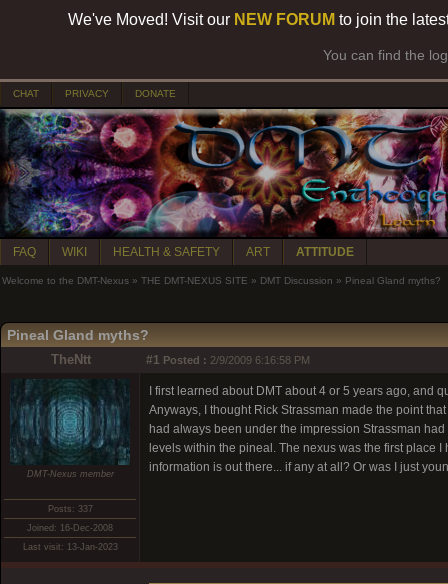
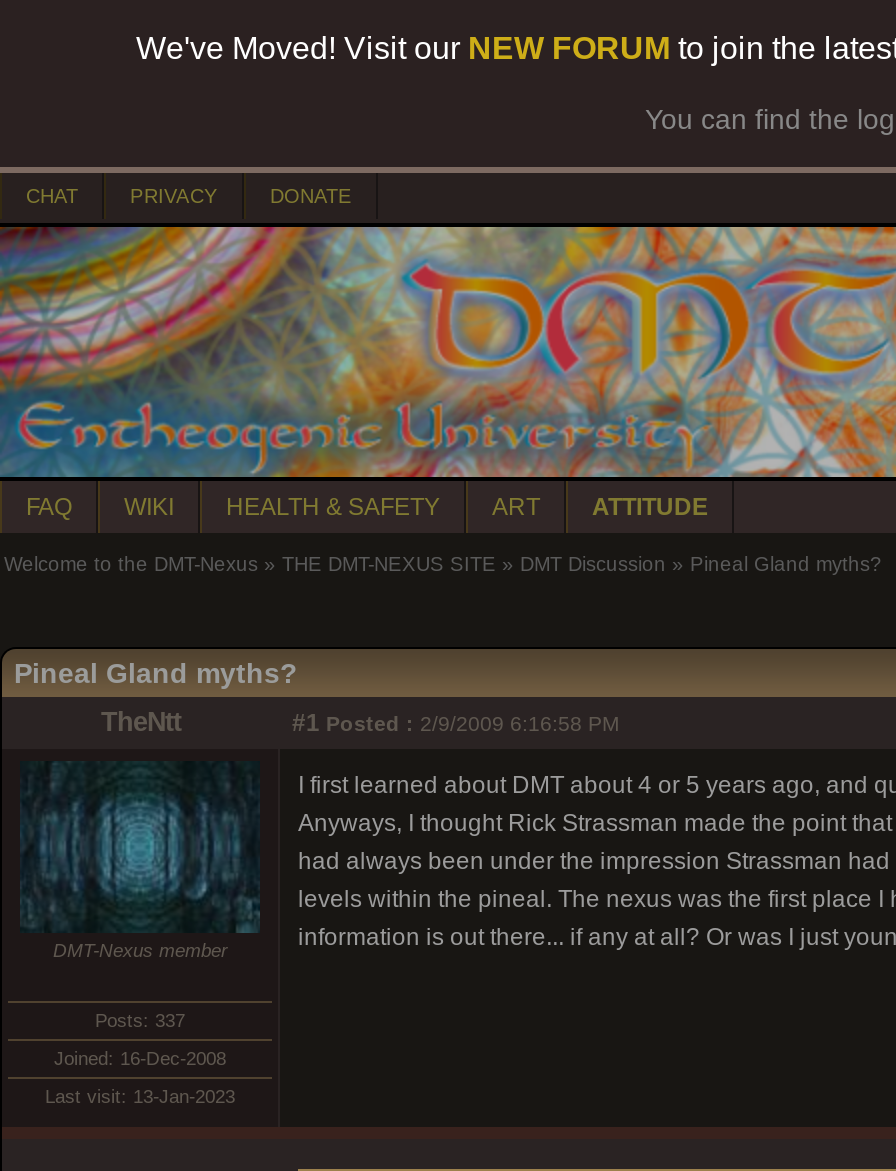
- [image]
+ [image]
